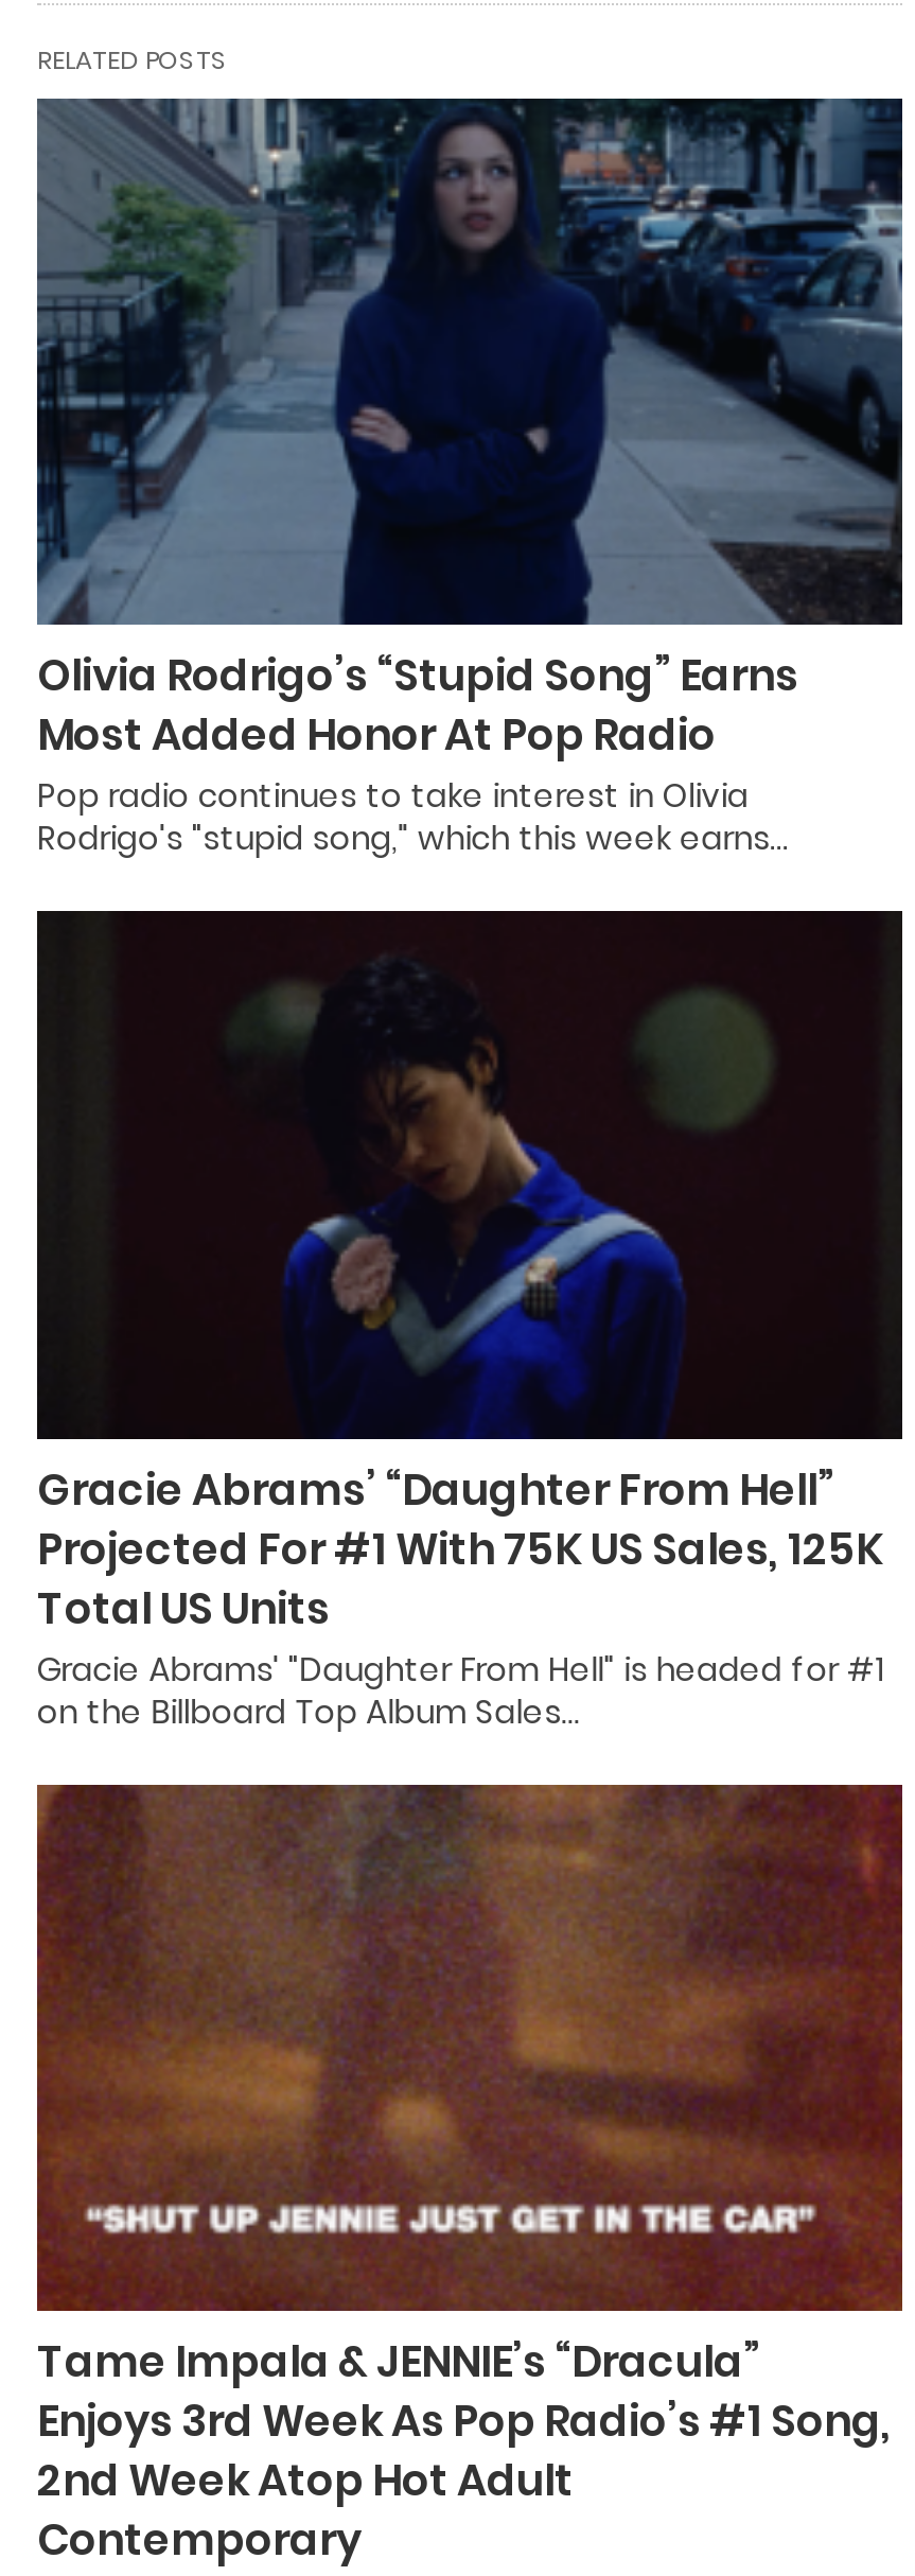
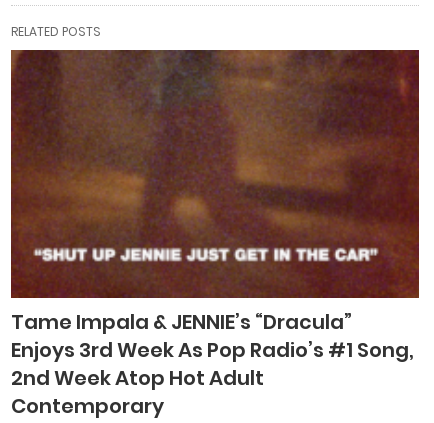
- [image]
- Olivia Rodrigo’s “Stupid Song” Earns
- Most Added Honor At Pop Radio
- Pop radio continues to take interest in Olivia
- Rodrigo's "stupid song," which this week earns…

- [image]
- Gracie Abrams’ “Daughter From Hell”
- Projected For #1 With 75K US Sales, 125K
- Total US Units
- Gracie Abrams' "Daughter From Hell" is headed for #1
- on the Billboard Top Album Sales…
